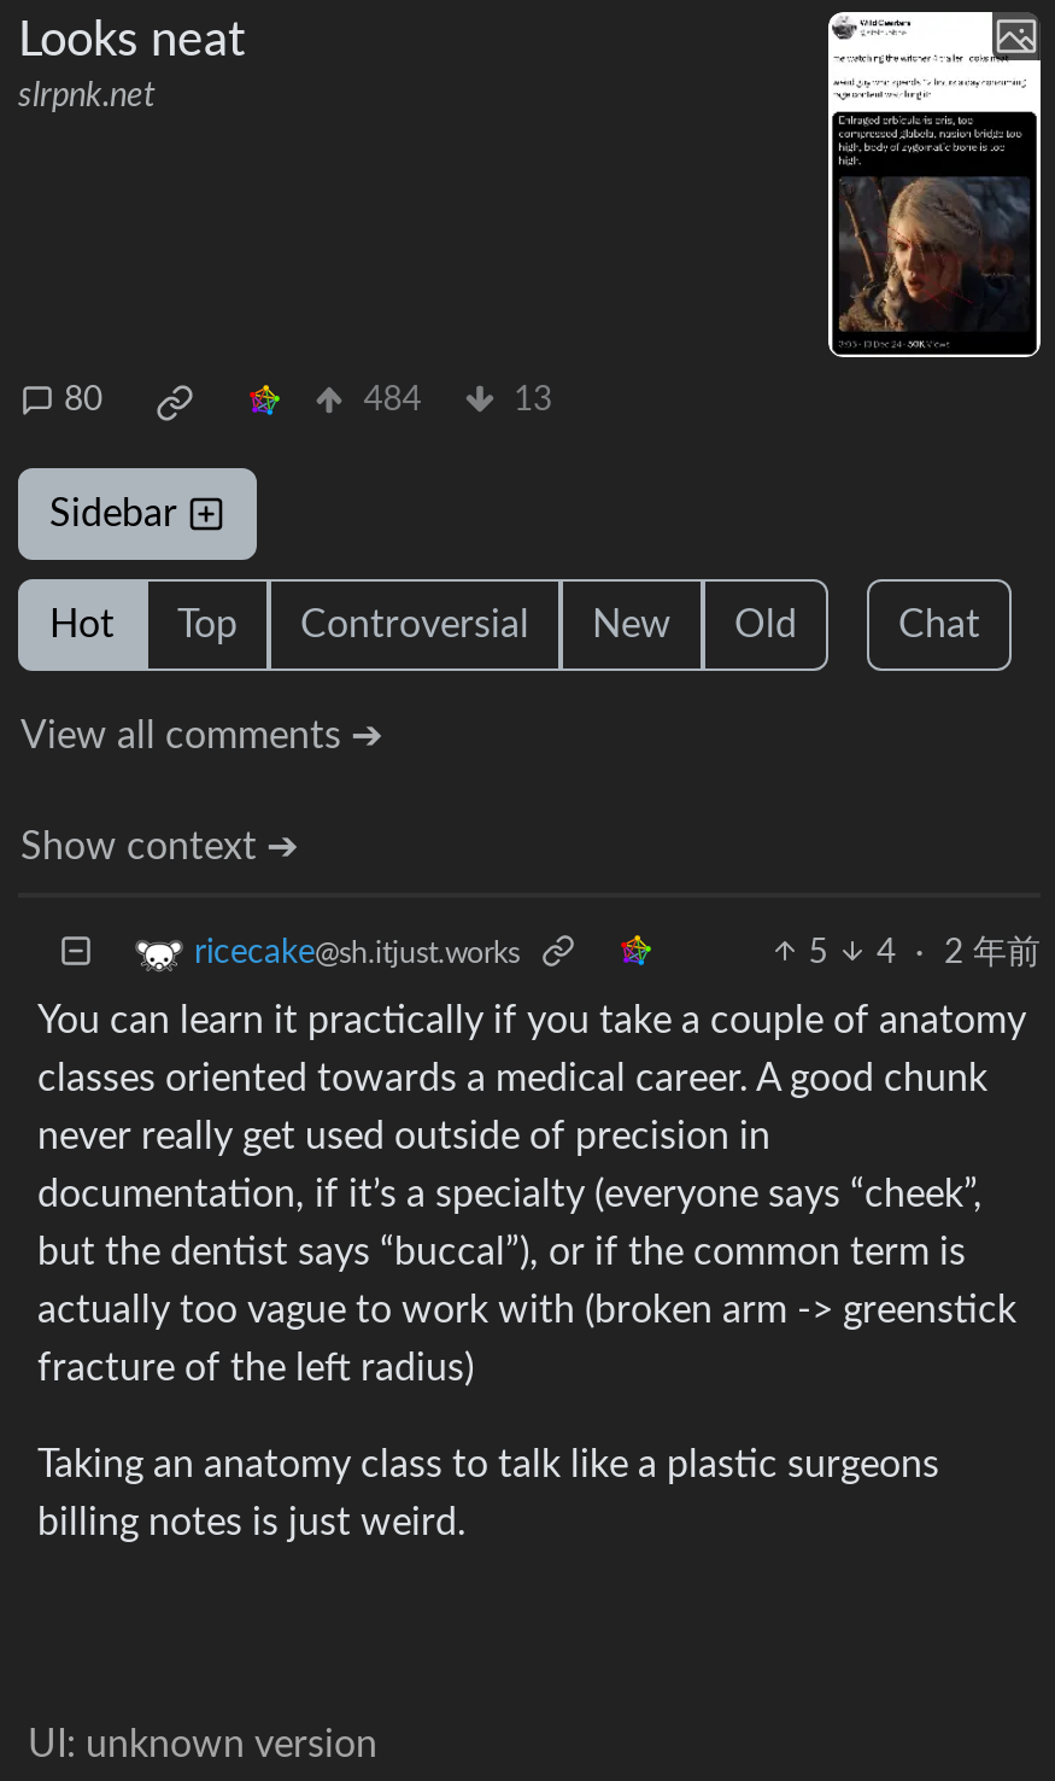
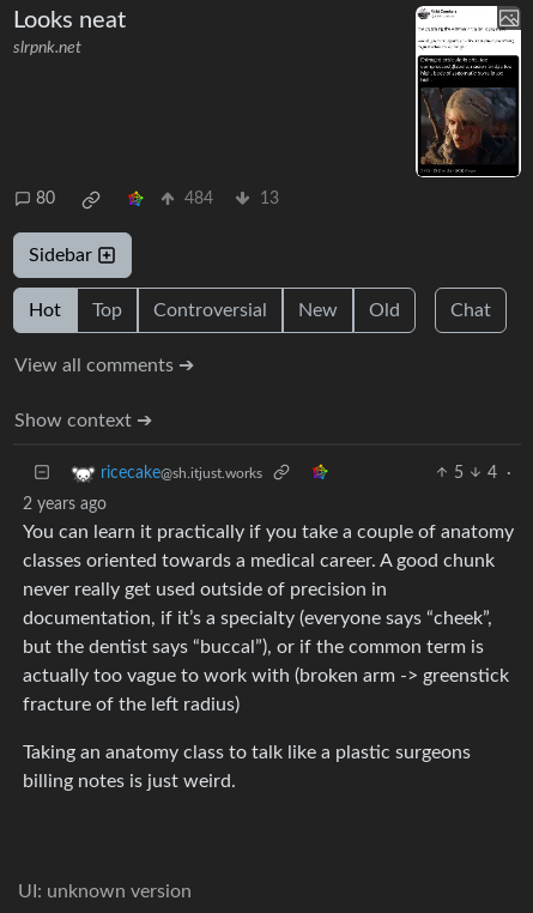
- 4 · 2 年前
+ 4 ·
+ 2 years ago
